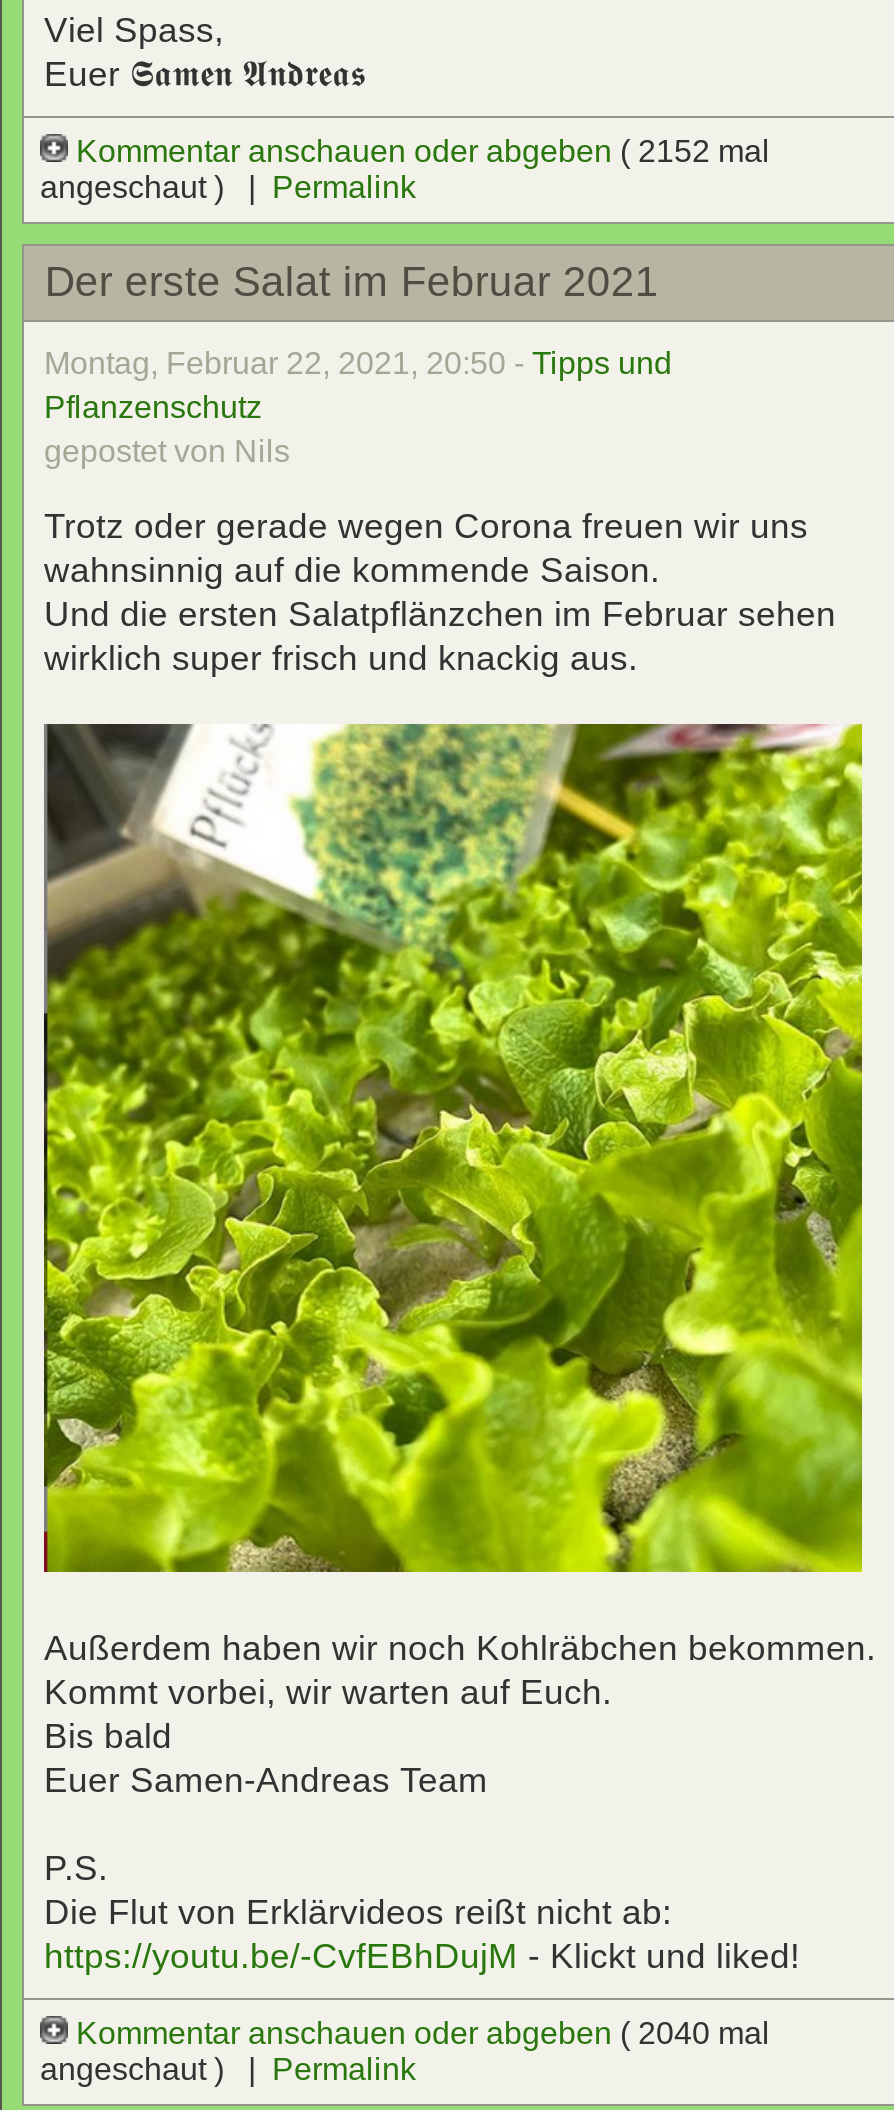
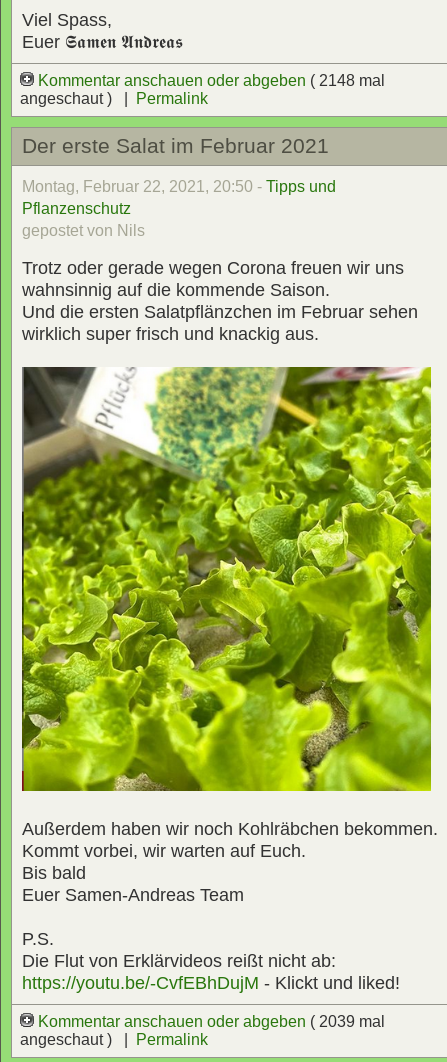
- Kommentar anschauen oder abgeben ( 2152 mal
+ Kommentar anschauen oder abgeben ( 2148 mal

- Kommentar anschauen oder abgeben ( 2040 mal
+ Kommentar anschauen oder abgeben ( 2039 mal
